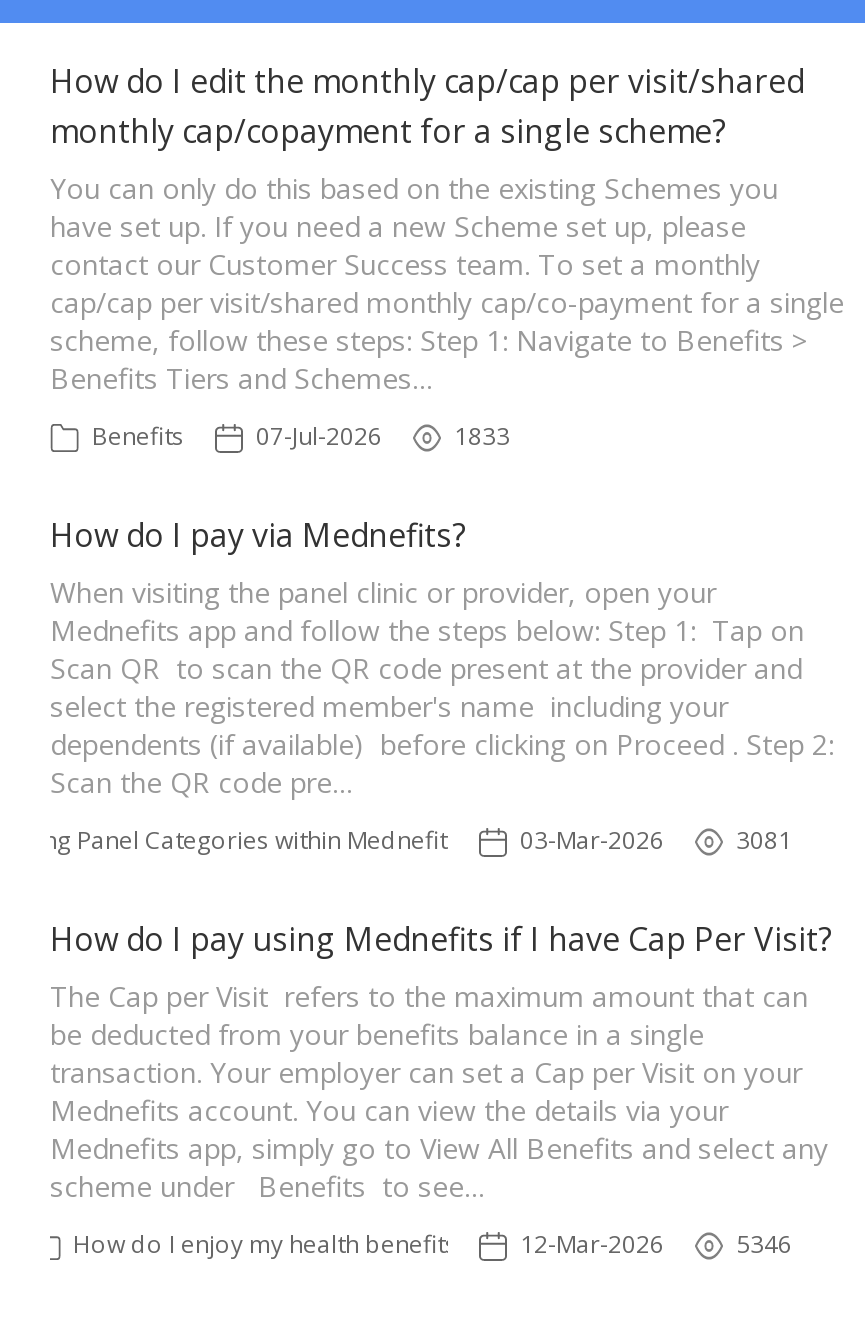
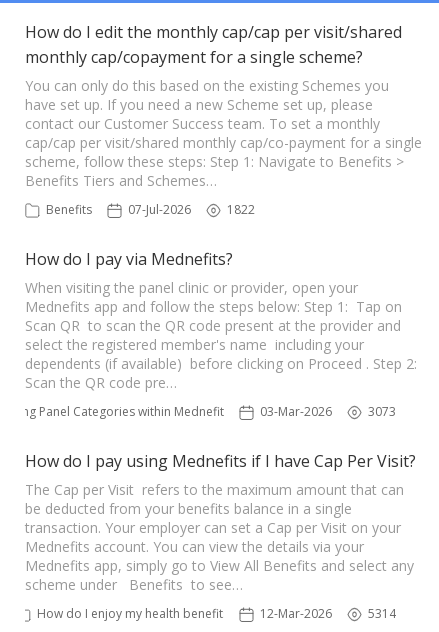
- 1833
+ 1822

- 3081
+ 3073

- 5346
+ 5314
